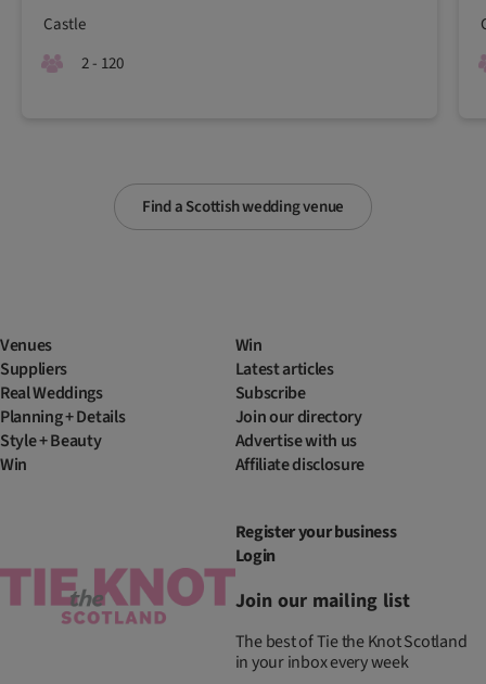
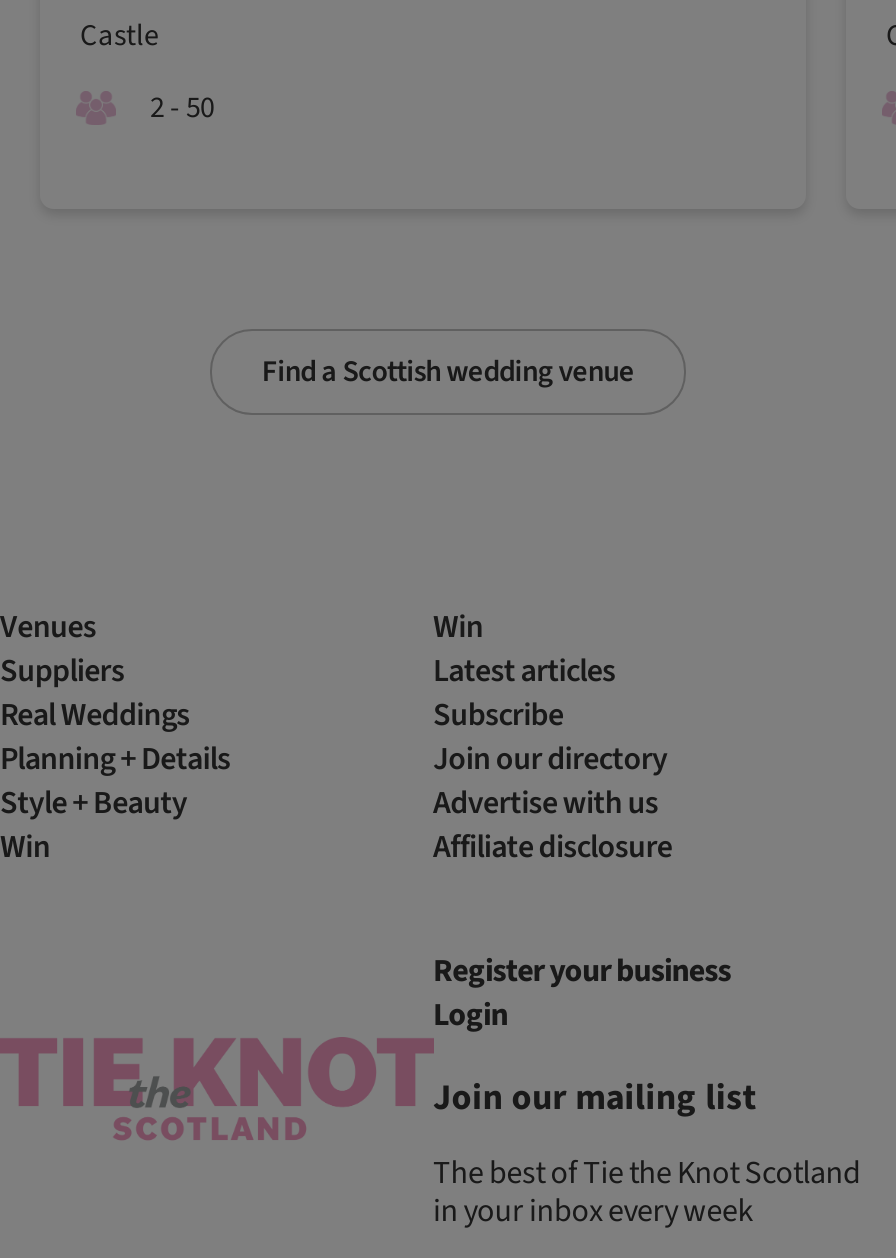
- 2 - 120
+ 2 - 50
